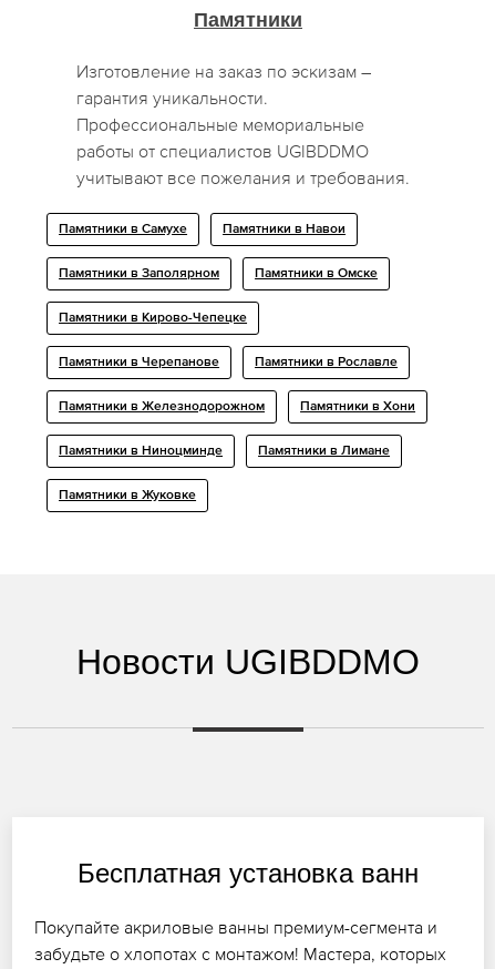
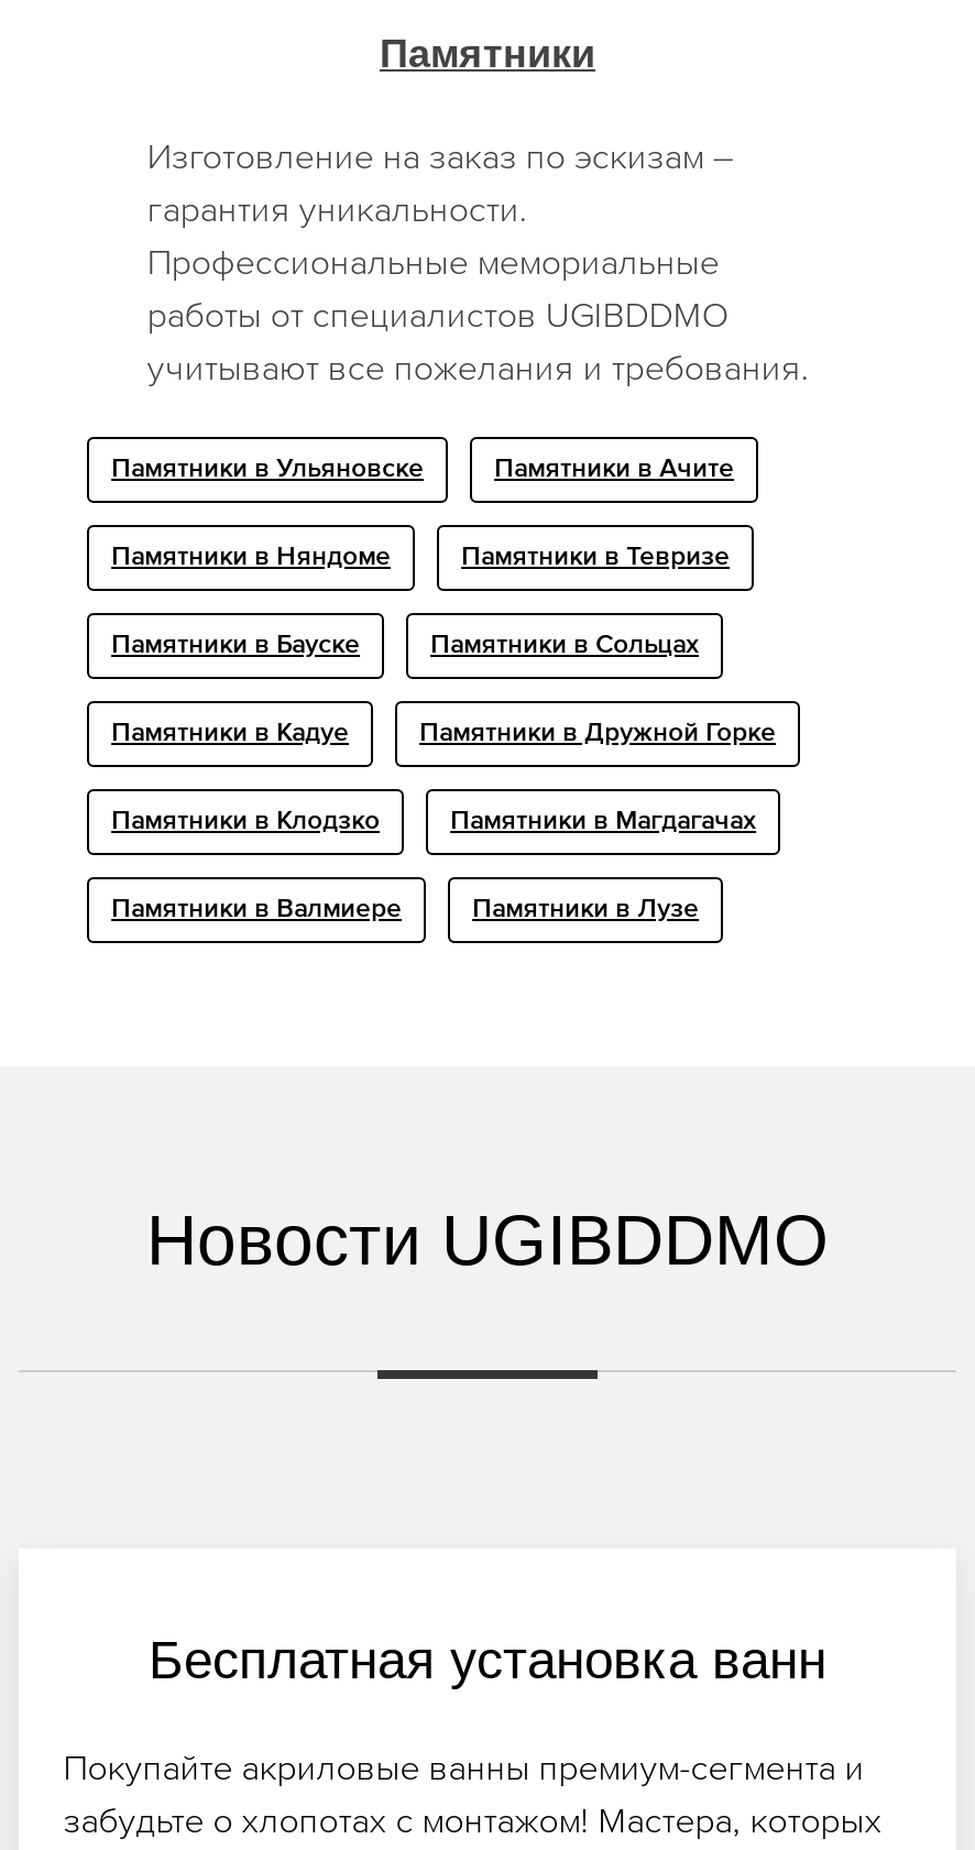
- Памятники в Самухе
- Памятники в Навои
- Памятники в Заполярном
- Памятники в Омске
- Памятники в Кирово-Чепецке
- Памятники в Черепанове
- Памятники в Рославле
- Памятники в Железнодорожном
- Памятники в Хони
- Памятники в Ниноцминде
- Памятники в Лимане
- Памятники в Жуковке
+ Памятники в Ульяновске
+ Памятники в Ачите
+ Памятники в Няндоме
+ Памятники в Тевризе
+ Памятники в Бауске
+ Памятники в Сольцах
+ Памятники в Кадуе
+ Памятники в Дружной Горке
+ Памятники в Клодзко
+ Памятники в Магдагачах
+ Памятники в Валмиере
+ Памятники в Лузе
